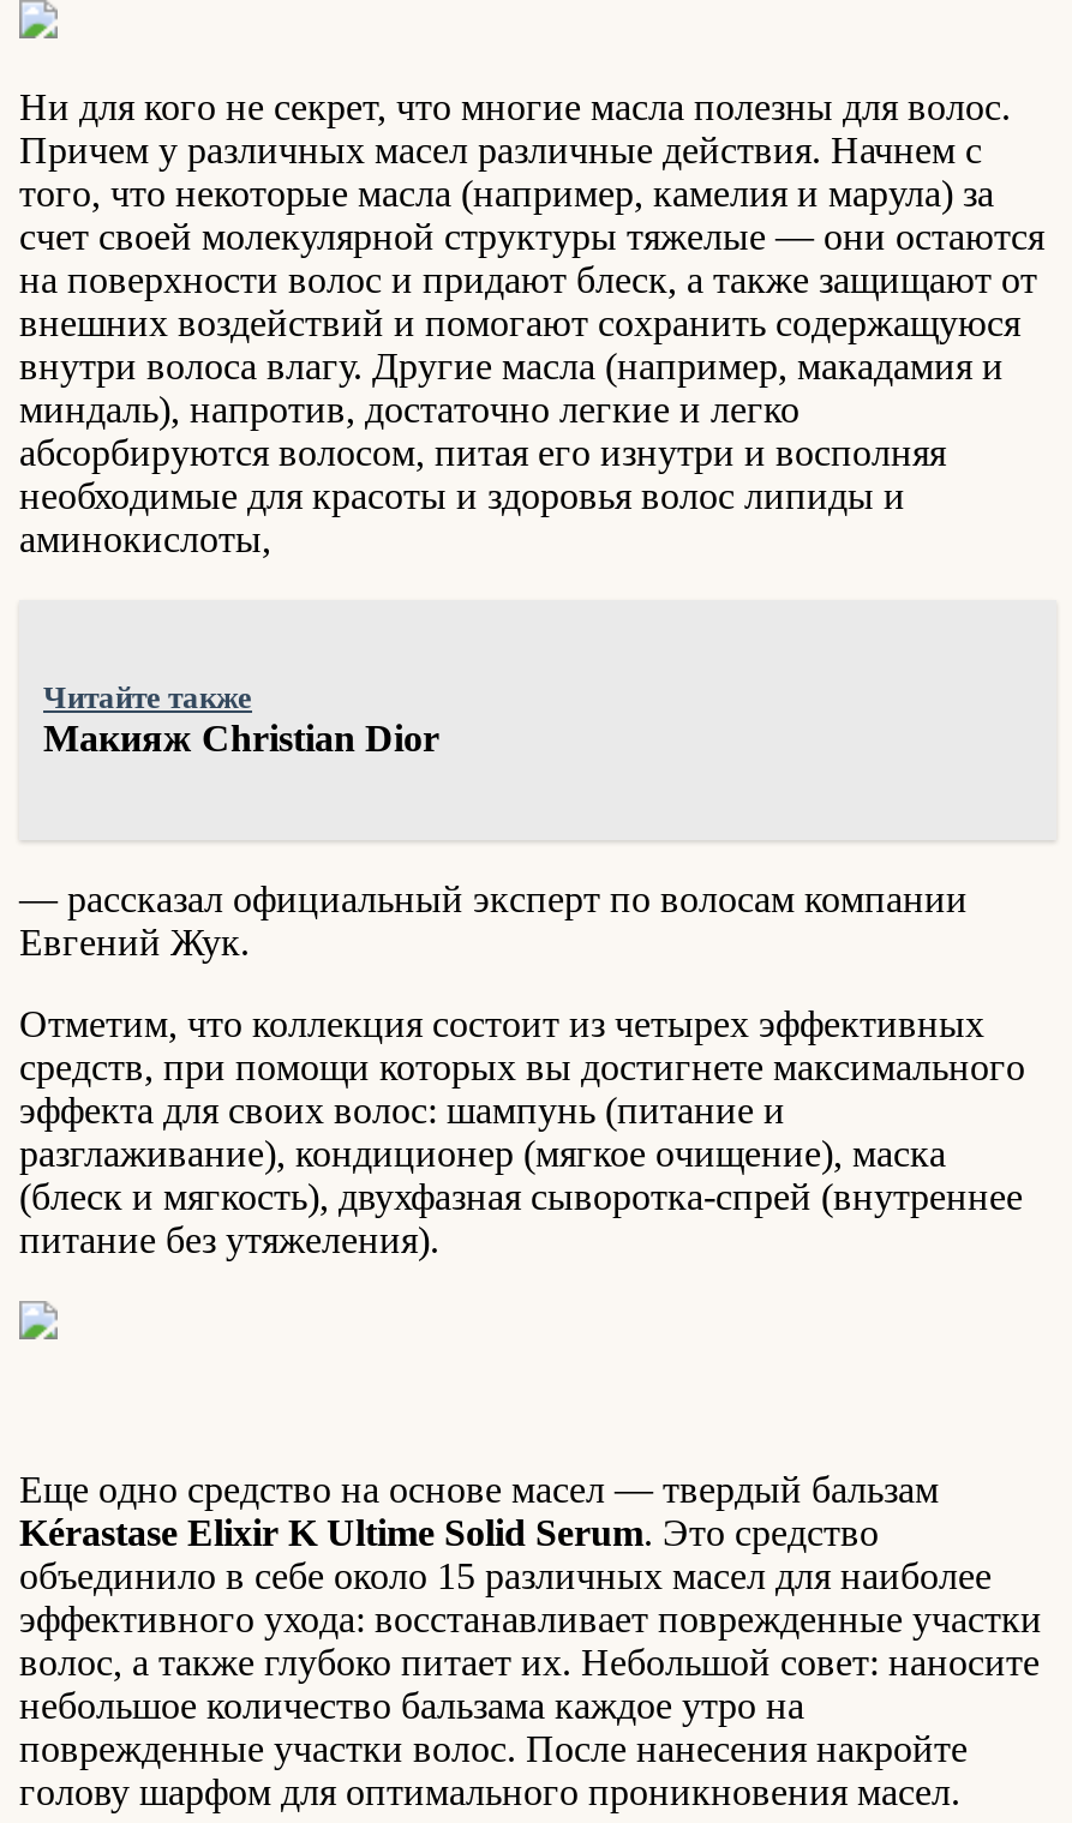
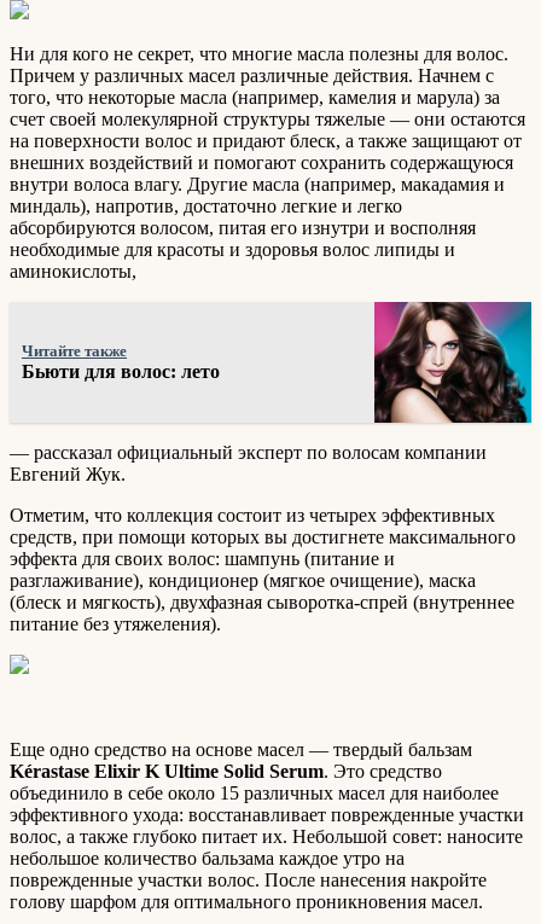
+ [image]

- Макияж Christian Dior
+ Бьюти для волос: лето
